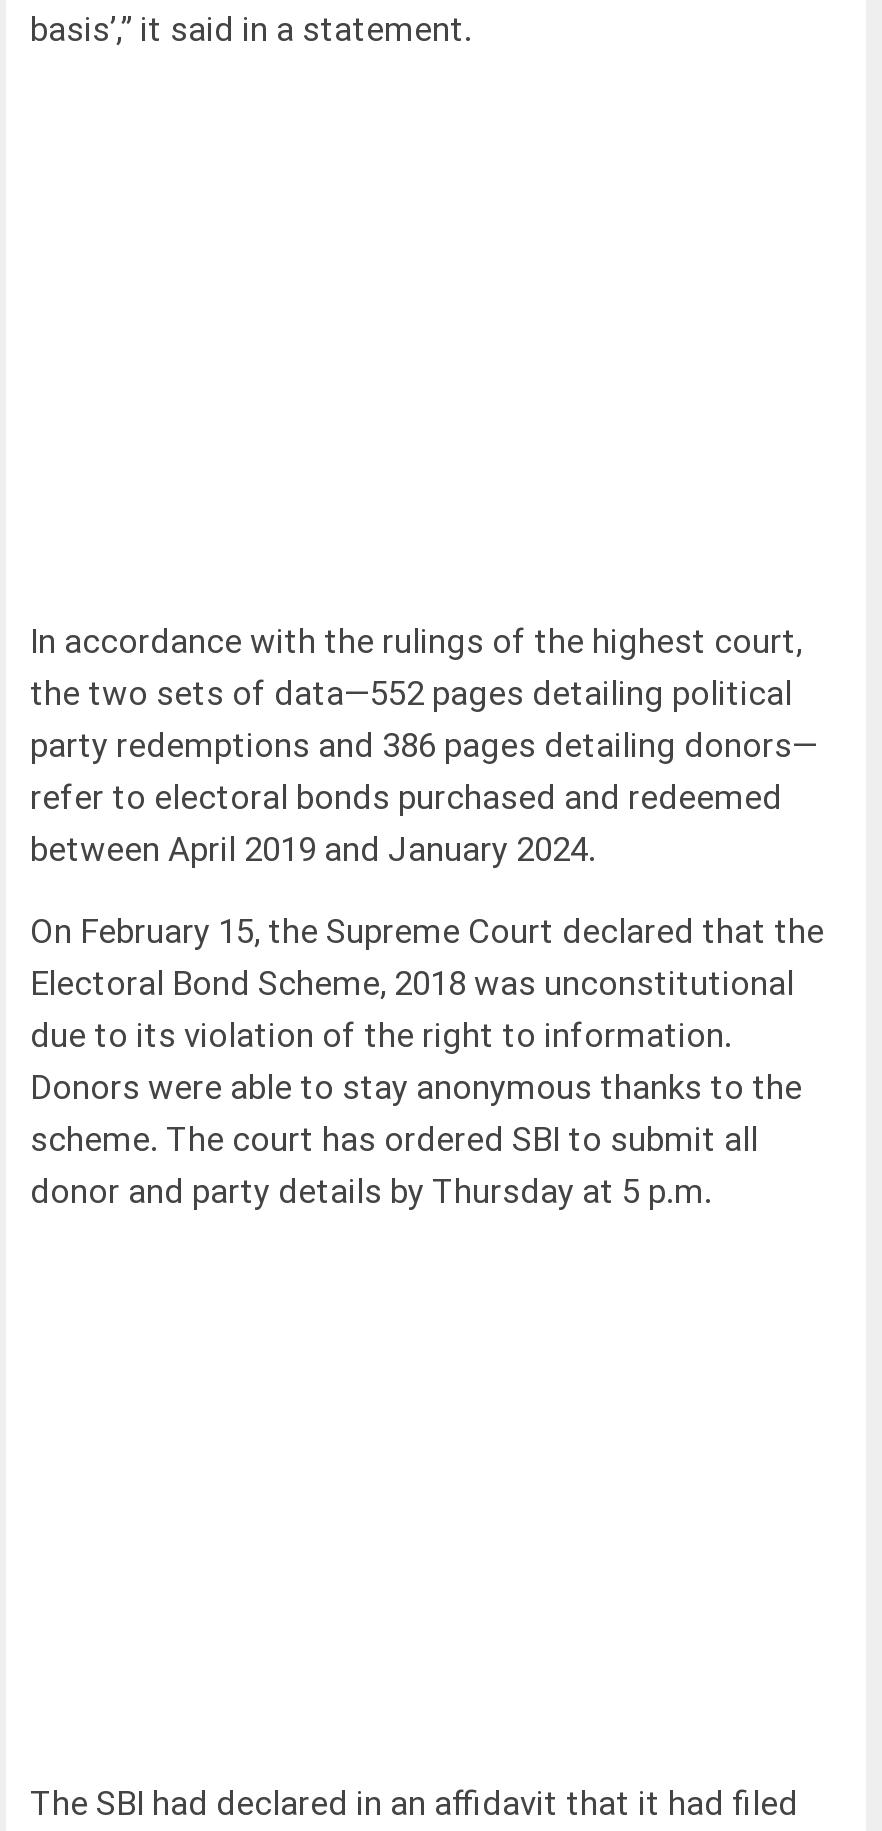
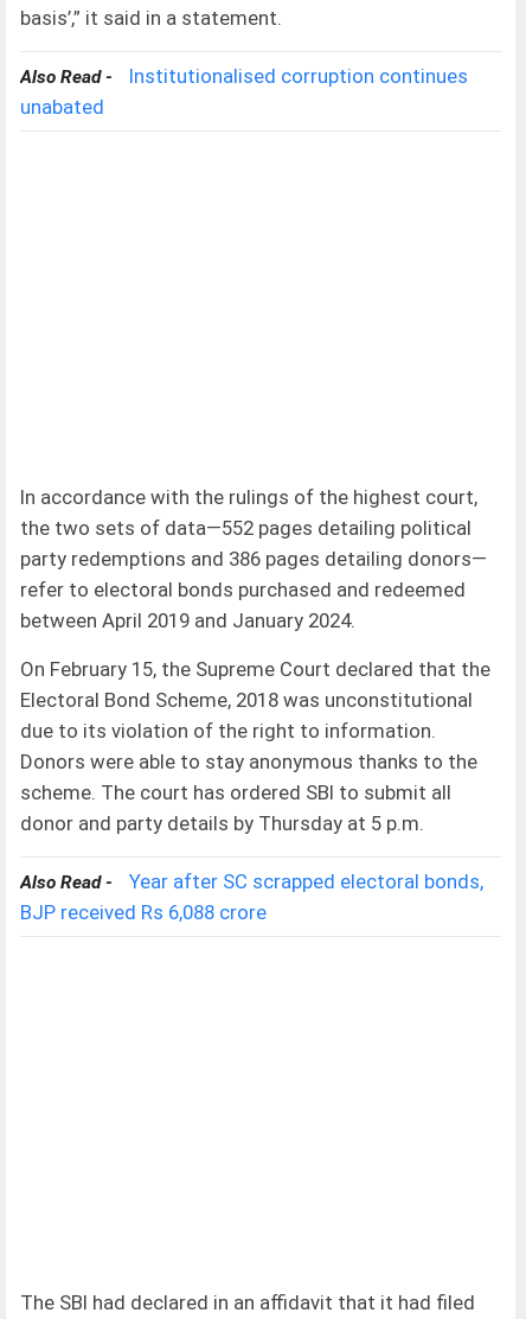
+ Also Read - Institutionalised corruption continues
+ unabated

+ Also Read - Year after SC scrapped electoral bonds,
+ BJP received Rs 6,088 crore
